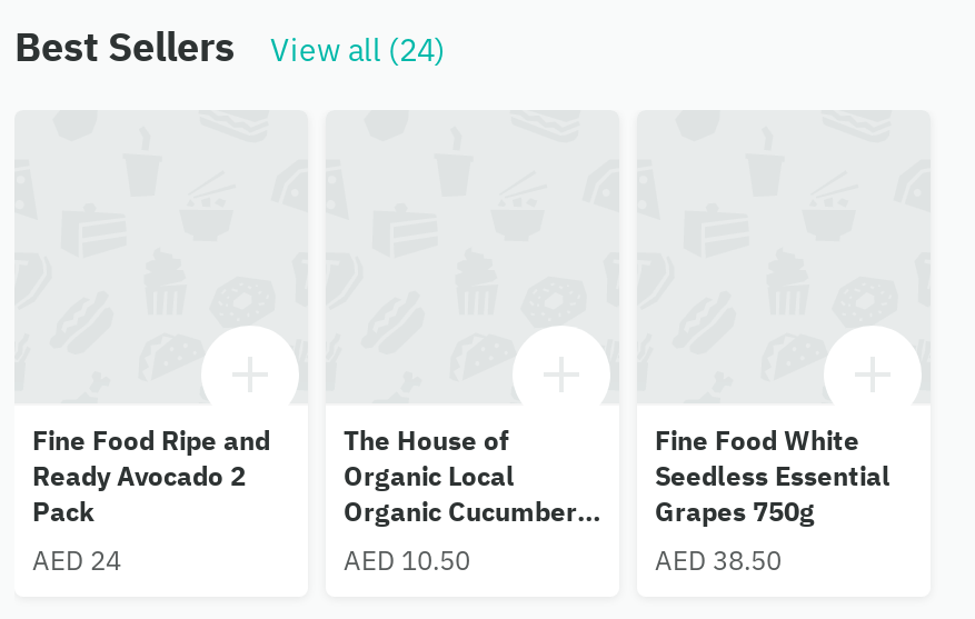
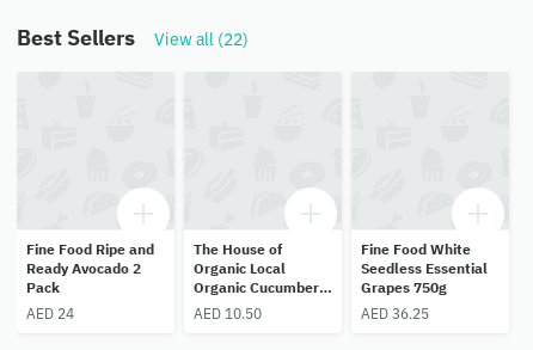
- Best Sellers View all (24)
+ Best Sellers View all (22)

- AED 38.50
+ AED 36.25
